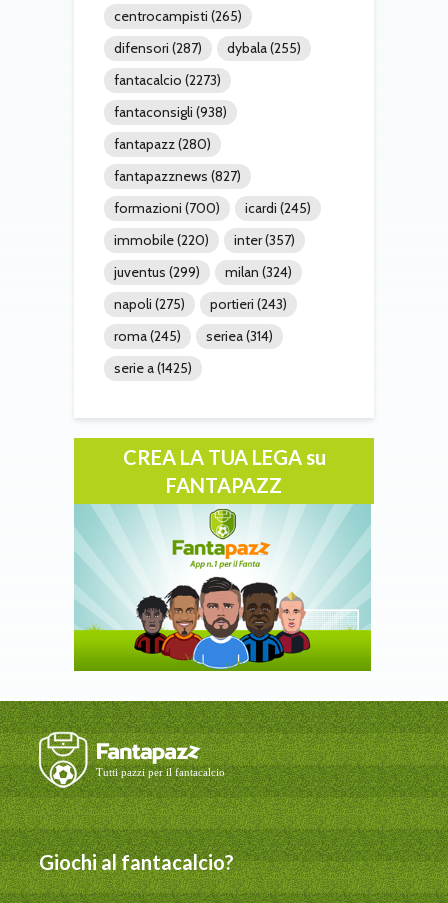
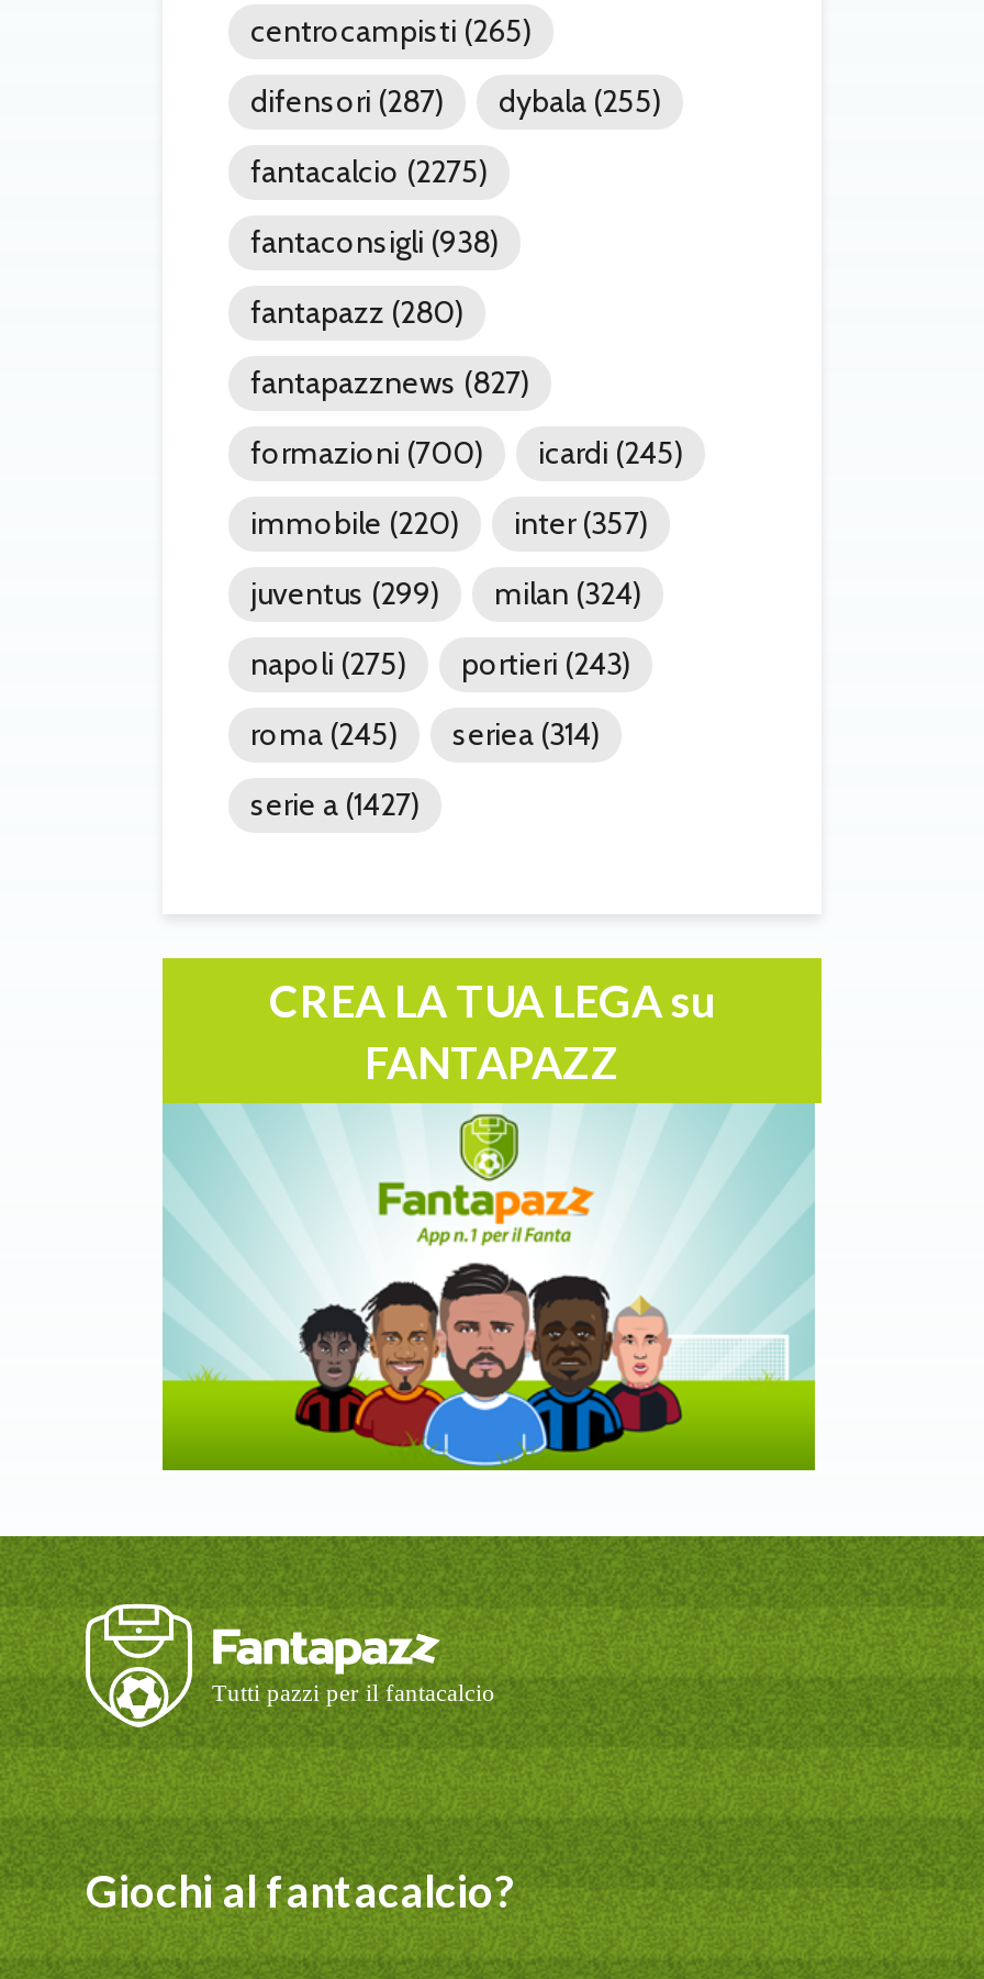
- fantacalcio (2273)
+ fantacalcio (2275)

- serie a (1425)
+ serie a (1427)
